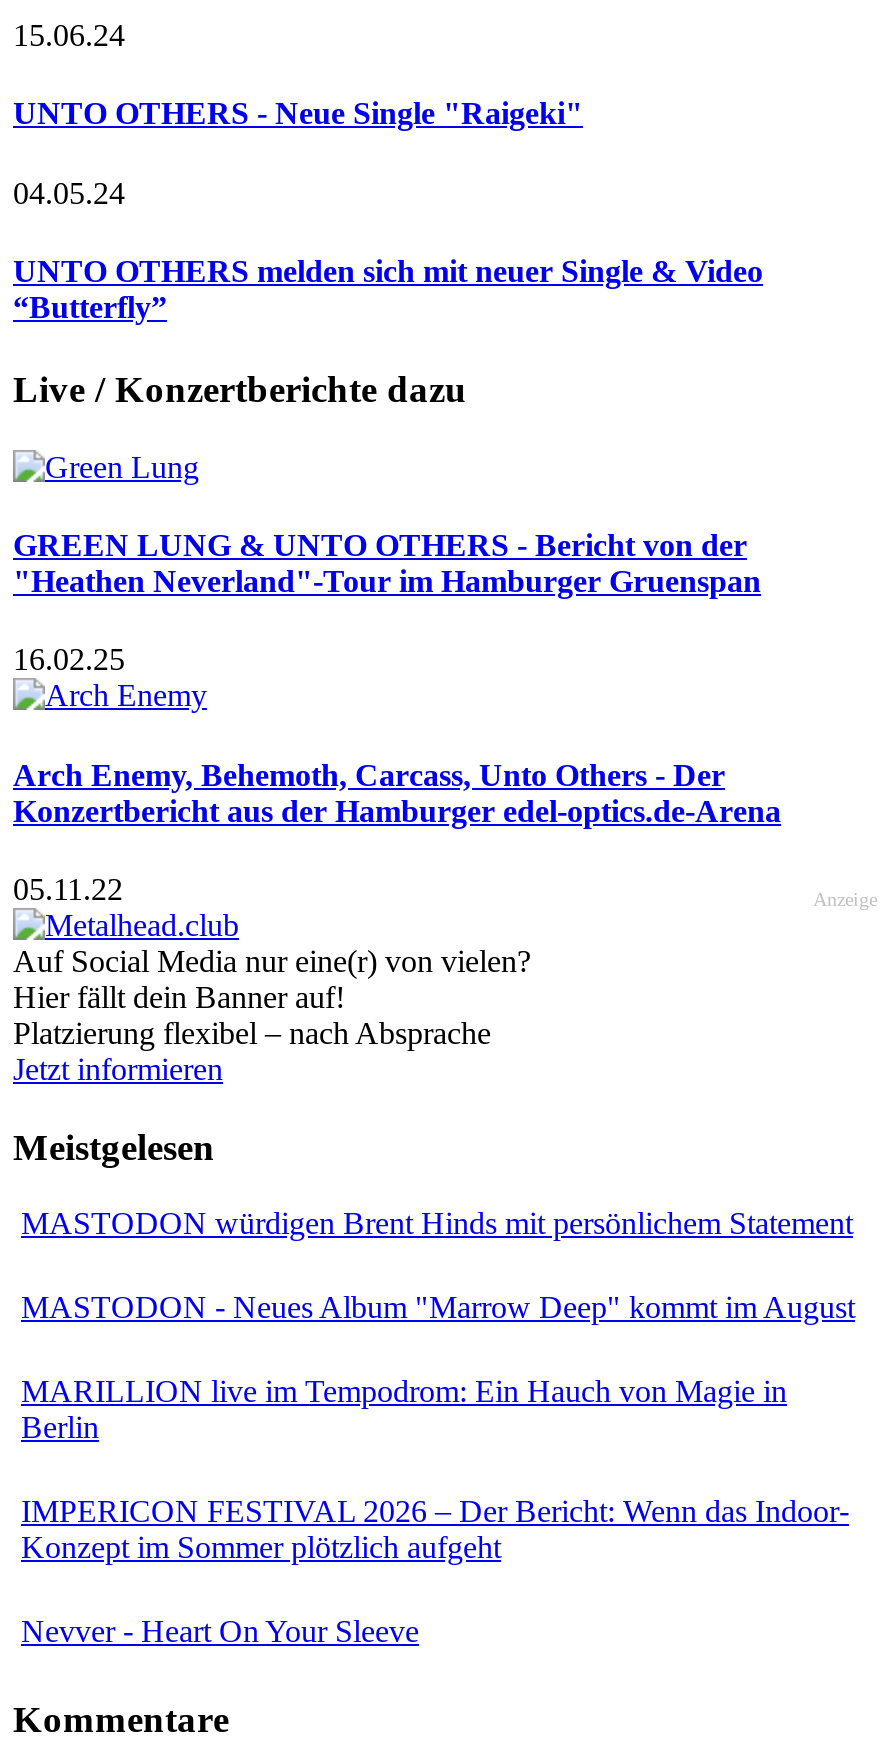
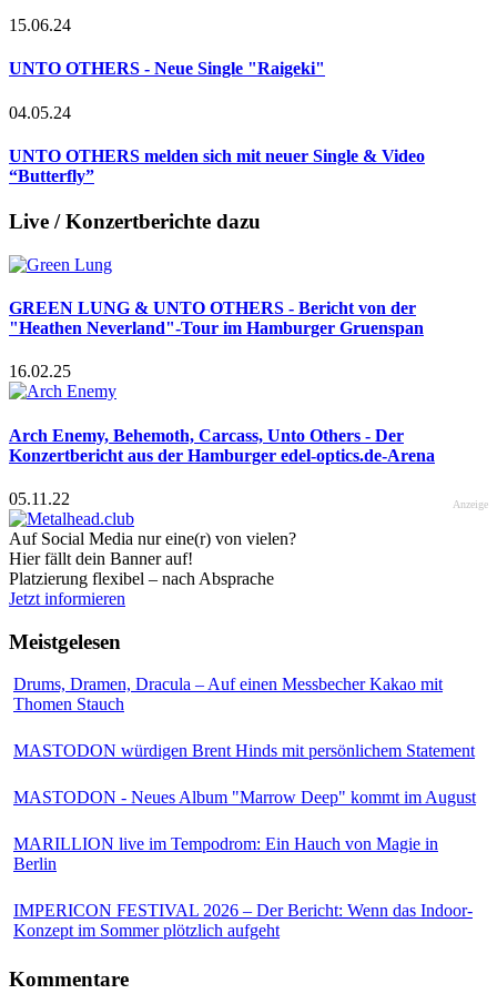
+ Drums, Dramen, Dracula – Auf einen Messbecher Kakao mit
+ Thomen Stauch

moved down: MASTODON würdigen Brent Hinds mit persönlichem Statement | MASTODON - Neues Album "Marrow Deep" kommt im August | MARILLION live im Tempodrom: Ein Hauch von Magie in | Berlin | IMPERICON FESTIVAL 2026 – Der Bericht: Wenn das Indoor- | Konzept im Sommer plötzlich aufgeht

- Nevver - Heart On Your Sleeve
